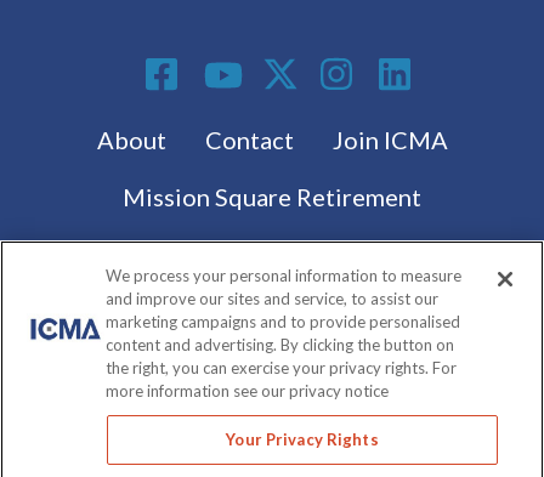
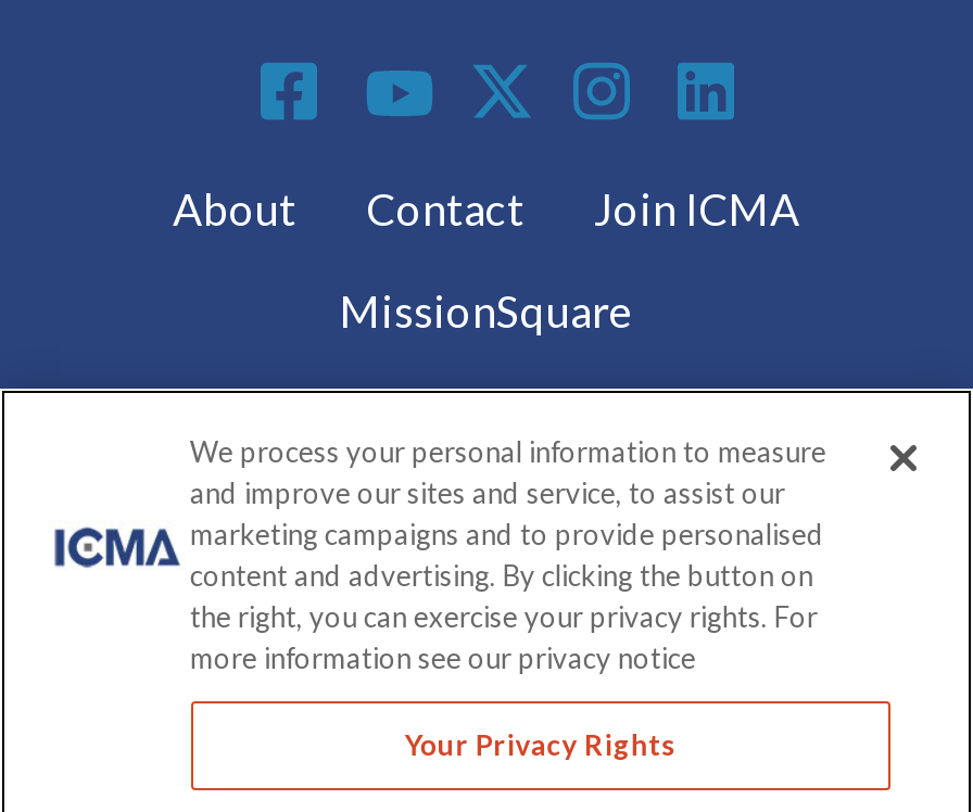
- Mission Square Retirement
+ MissionSquare
